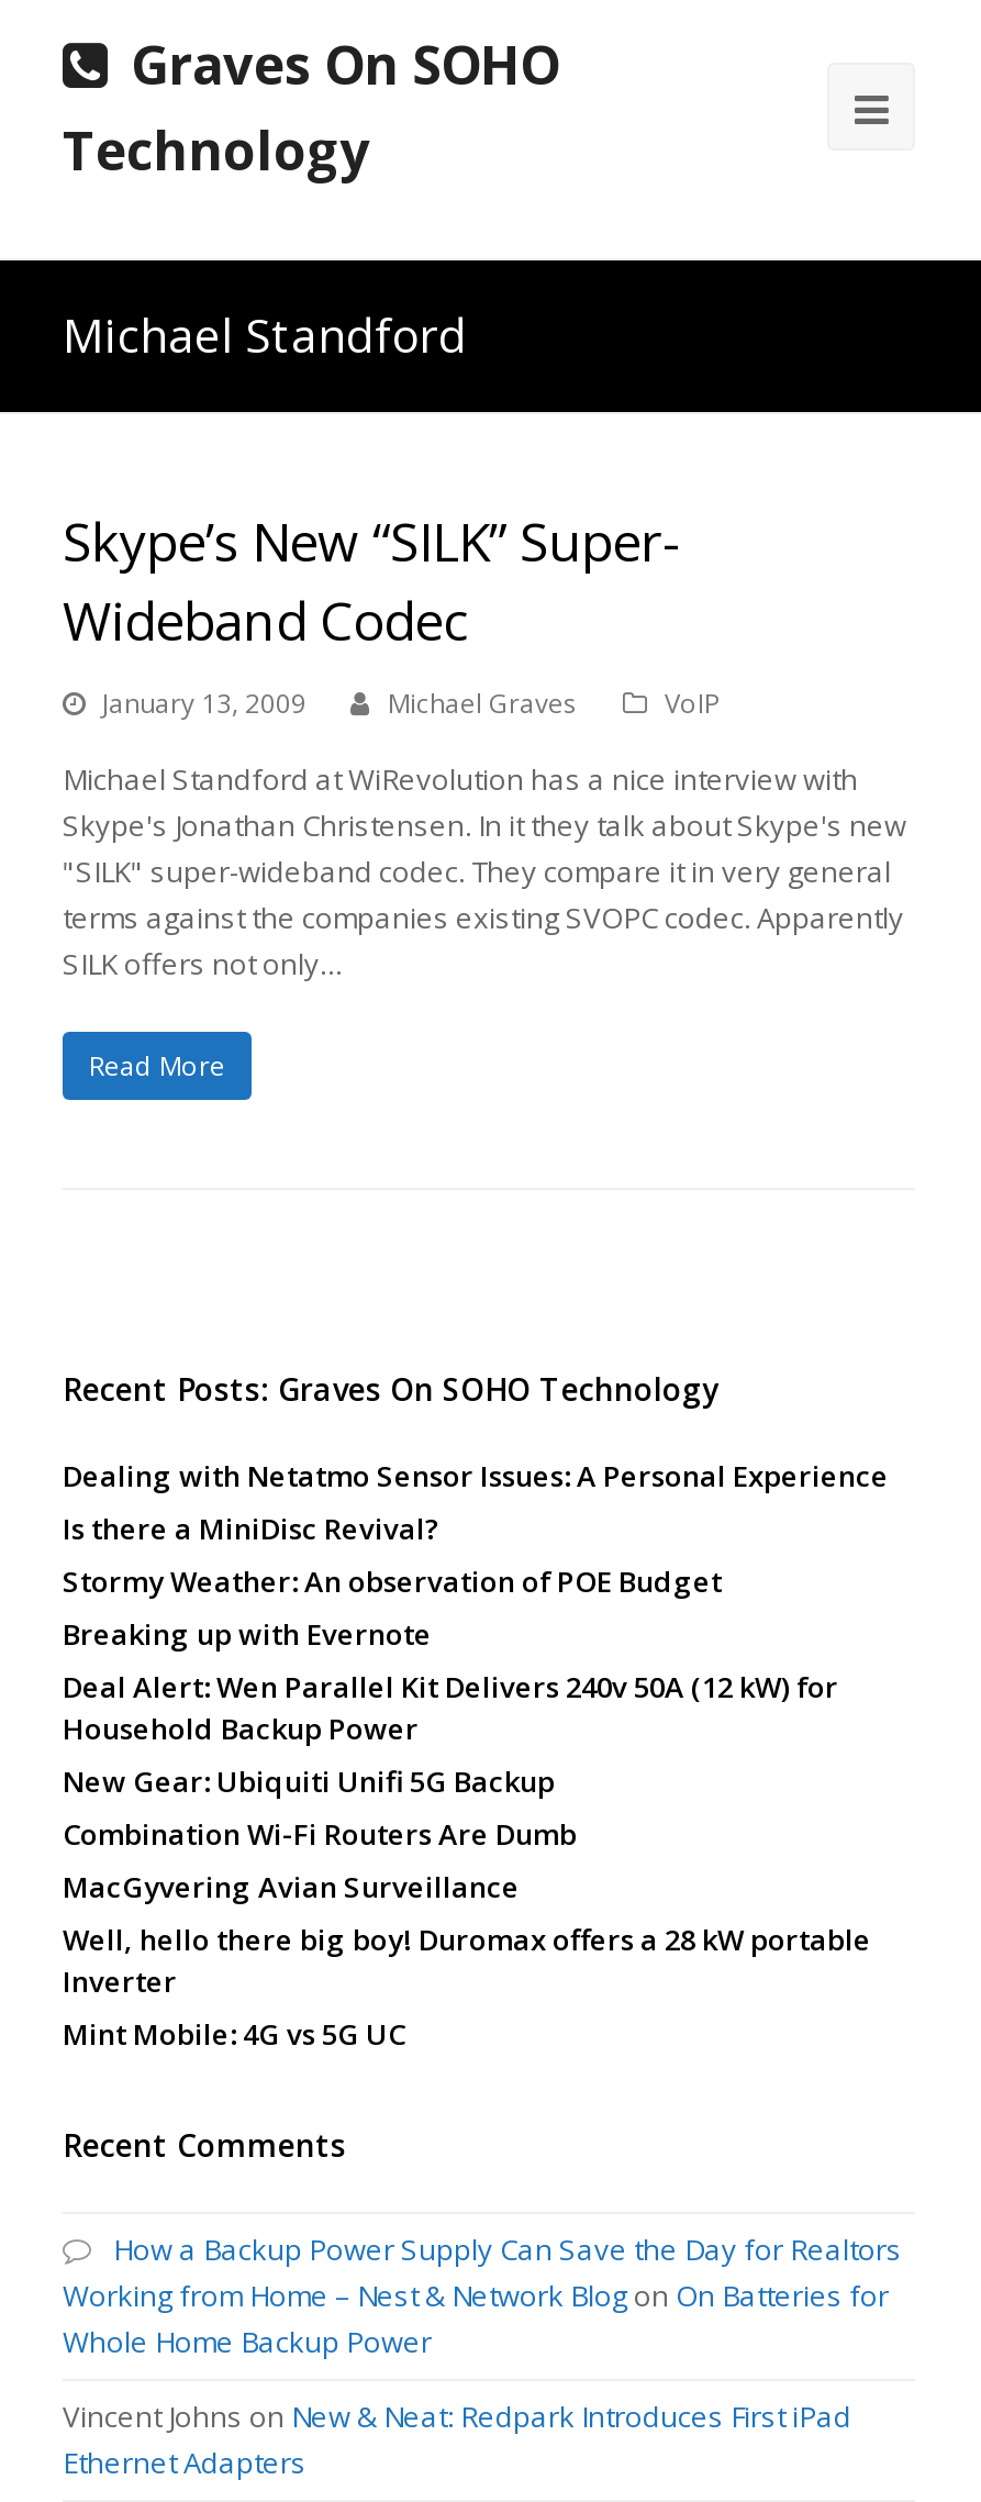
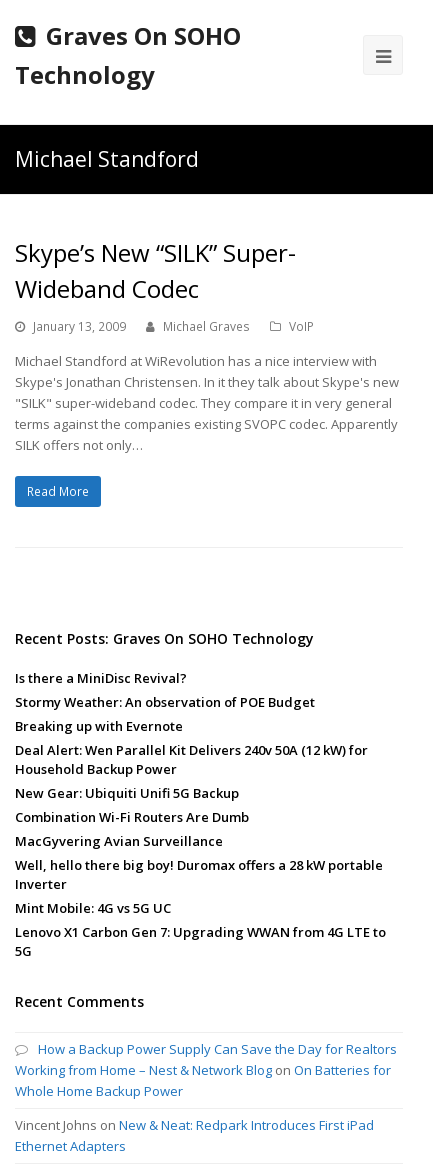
- Dealing with Netatmo Sensor Issues: A Personal Experience

moved up: Is there a MiniDisc Revival? | Stormy Weather: An observation of POE Budget | Breaking up with Evernote | ... | Inverter | Mint Mobile: 4G vs 5G UC

+ Lenovo X1 Carbon Gen 7: Upgrading WWAN from 4G LTE to
+ 5G
